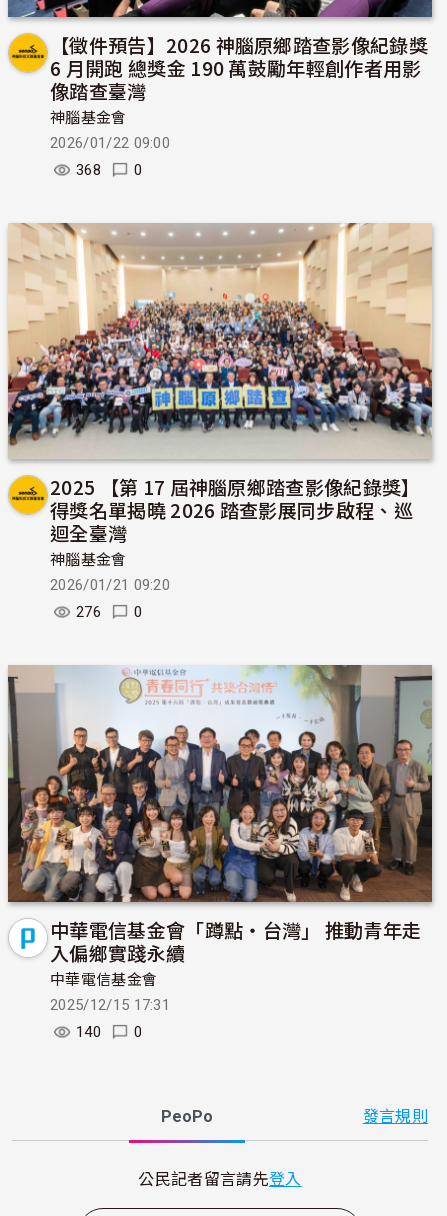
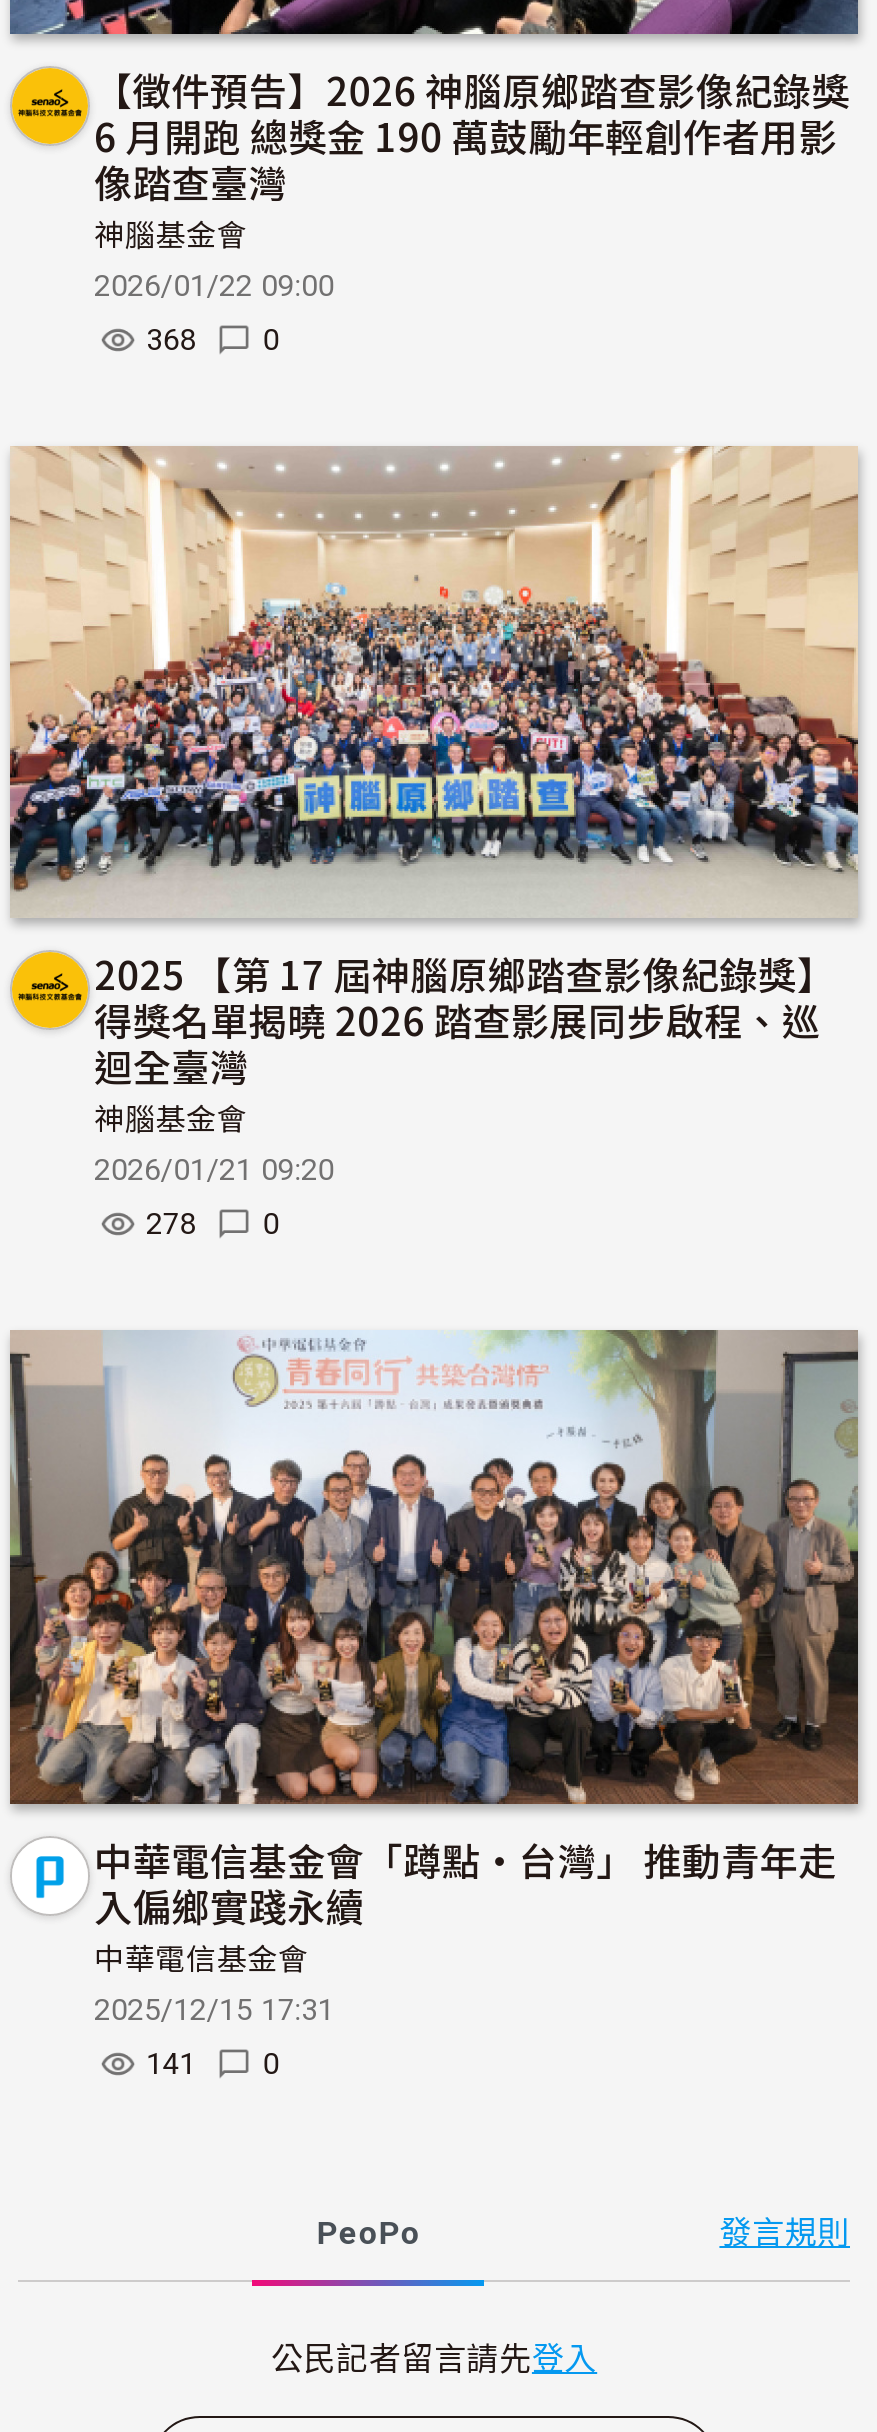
- 276 0
+ 278 0

- 140 0
+ 141 0
